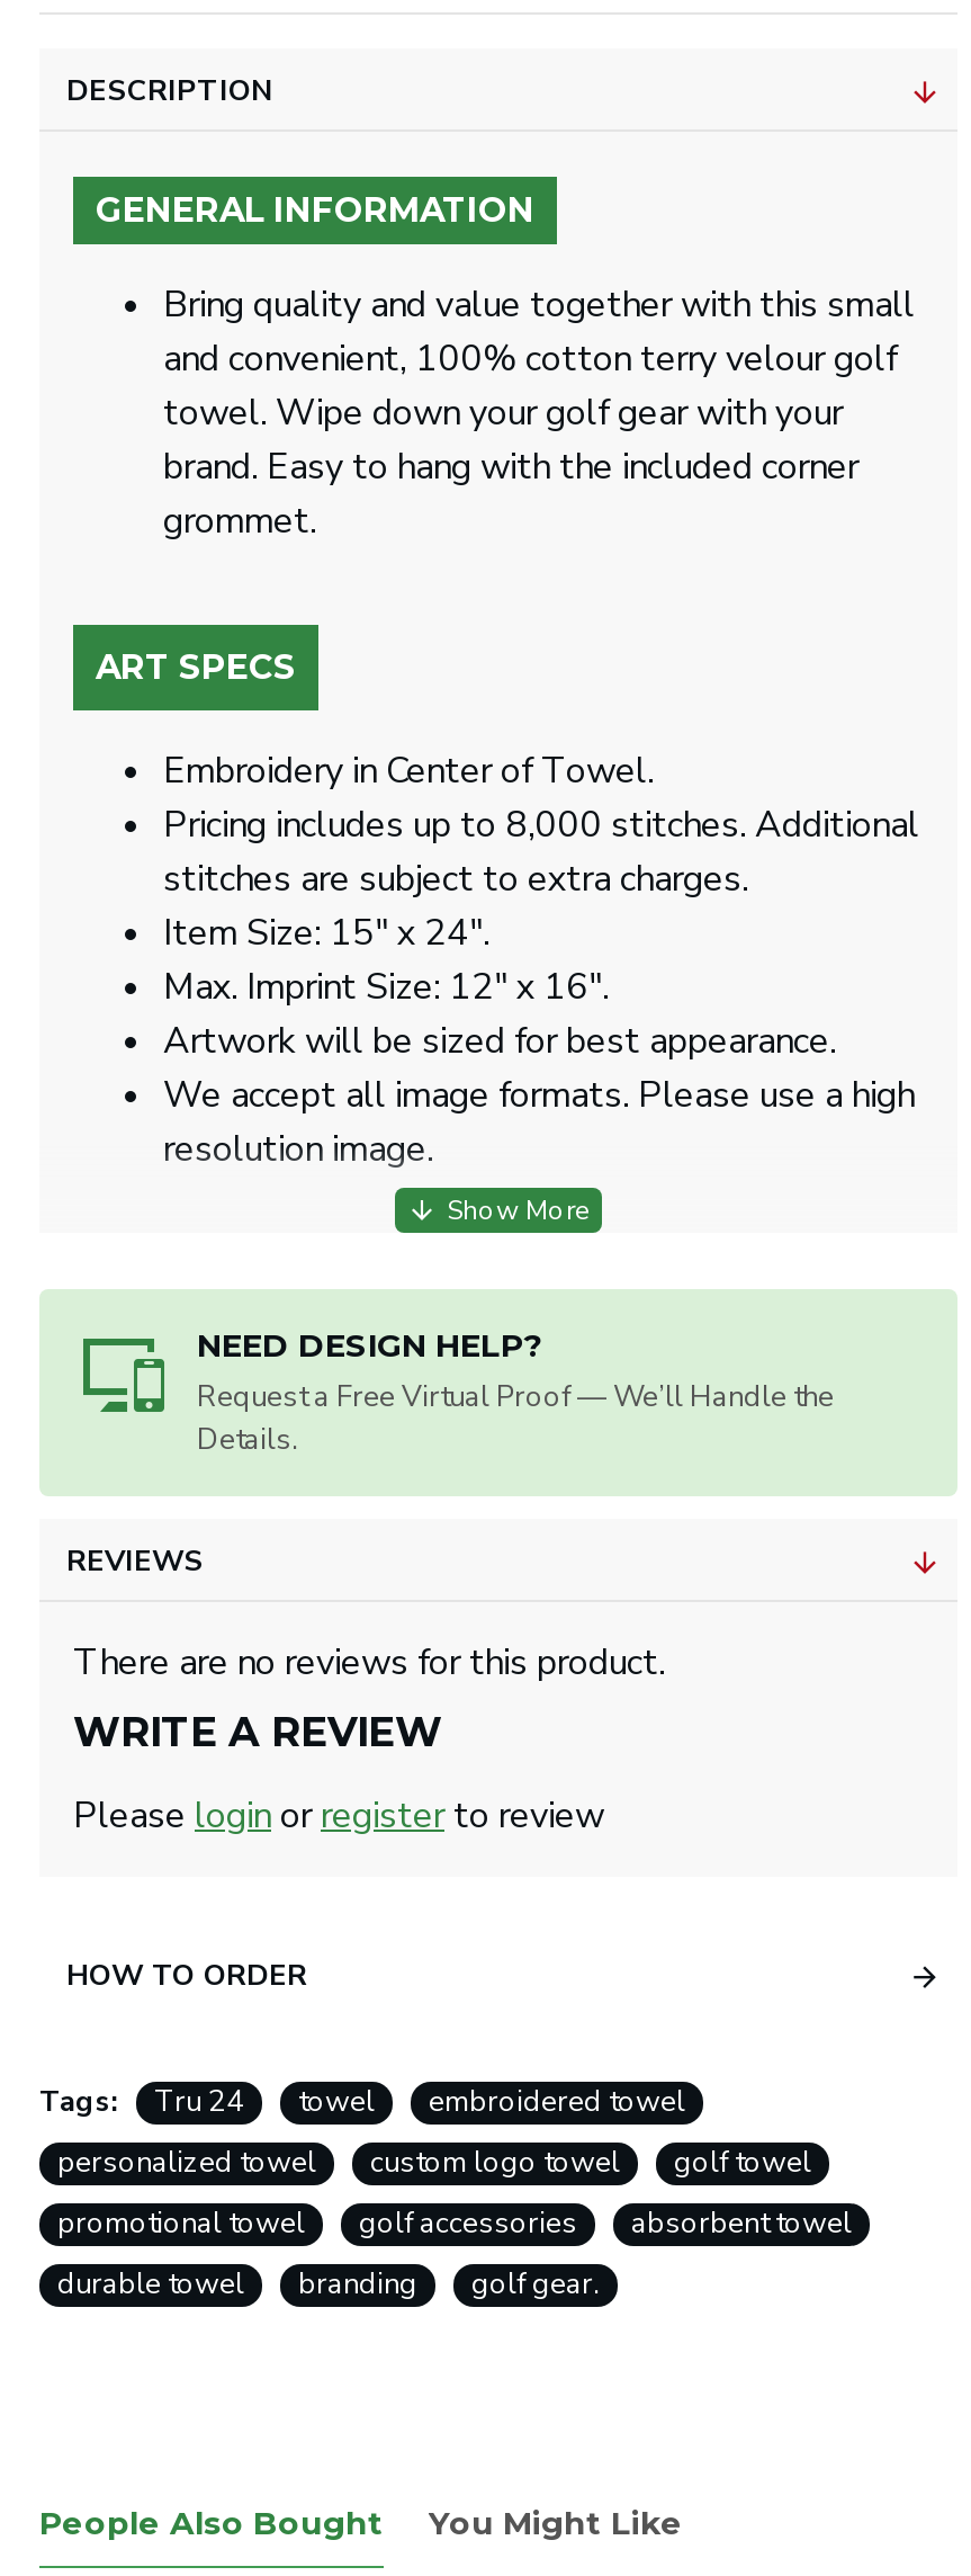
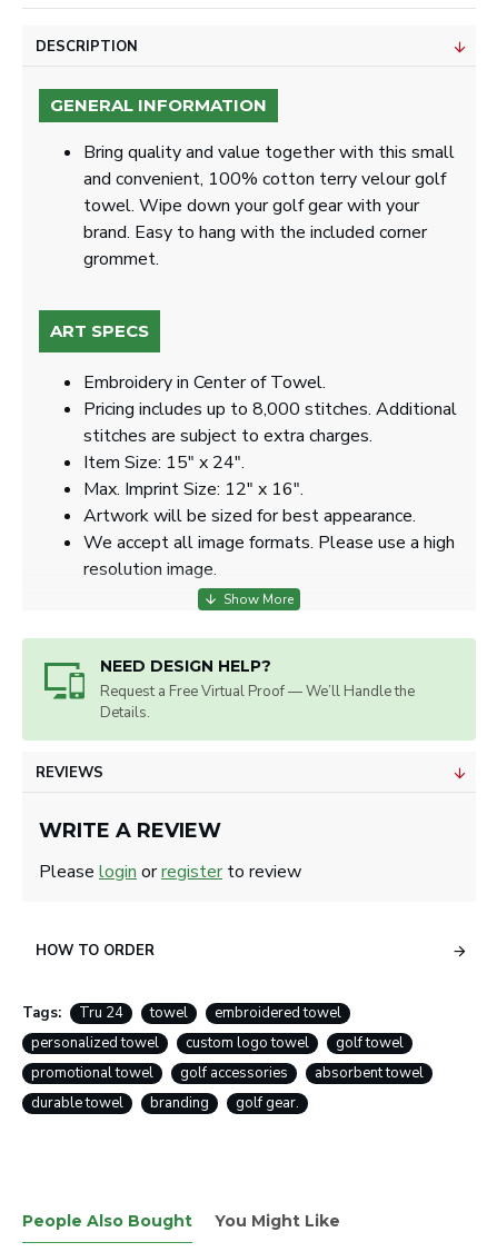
- There are no reviews for this product.
